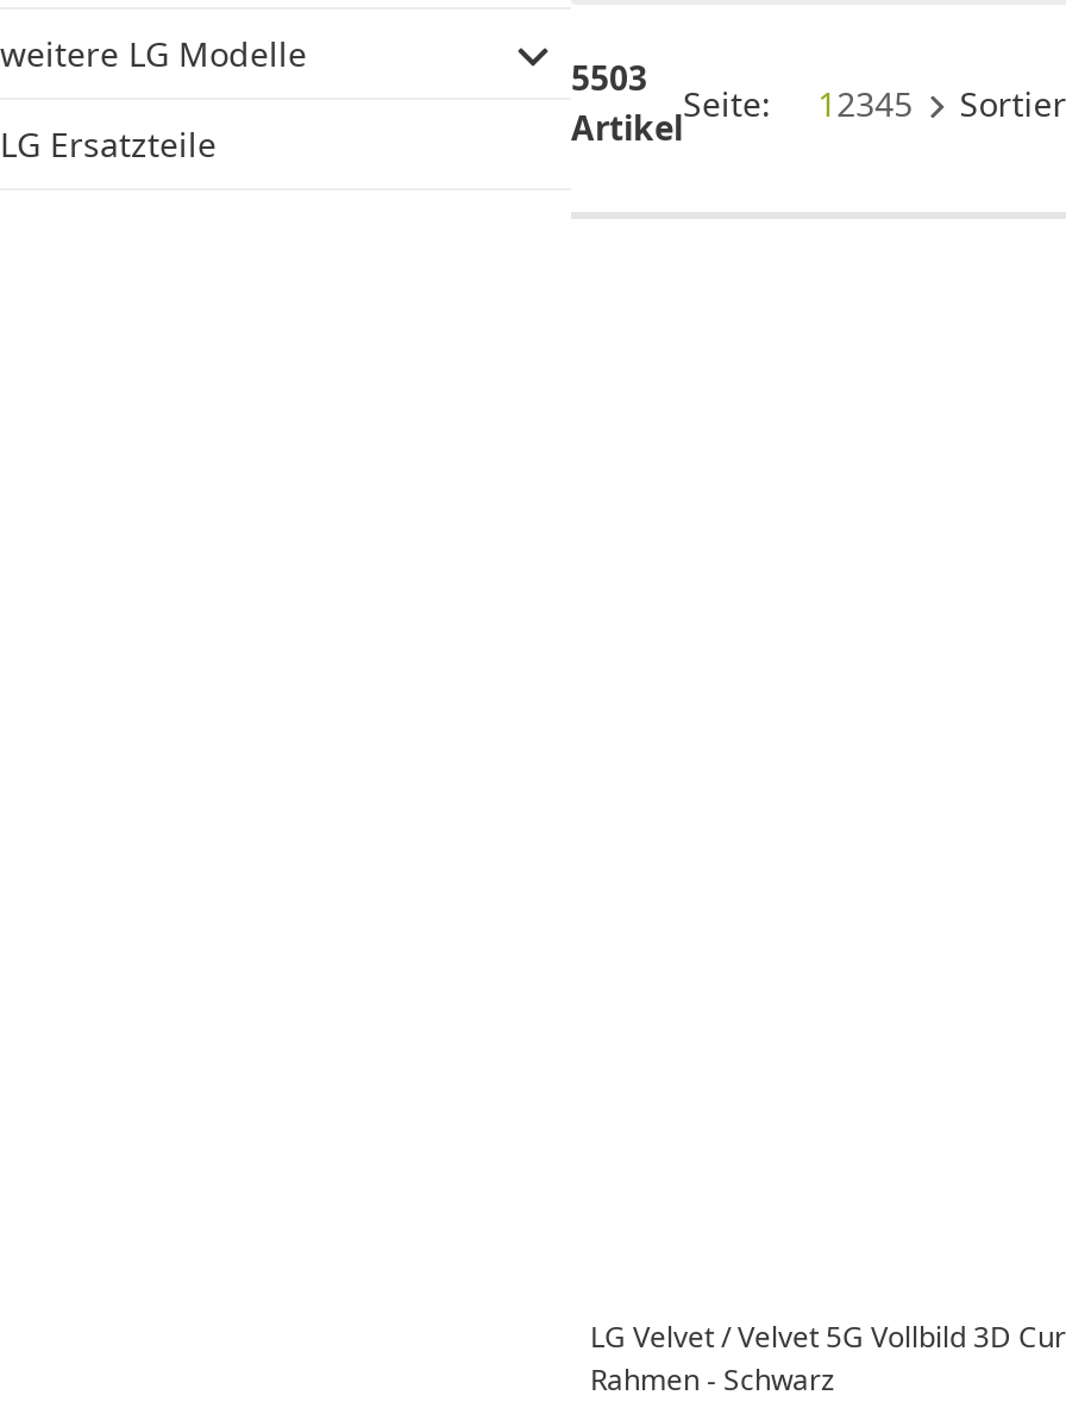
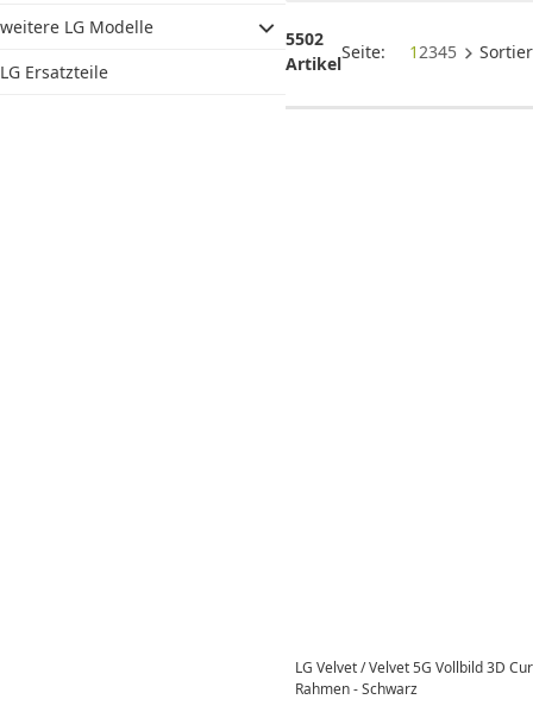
- 5503
+ 5502
